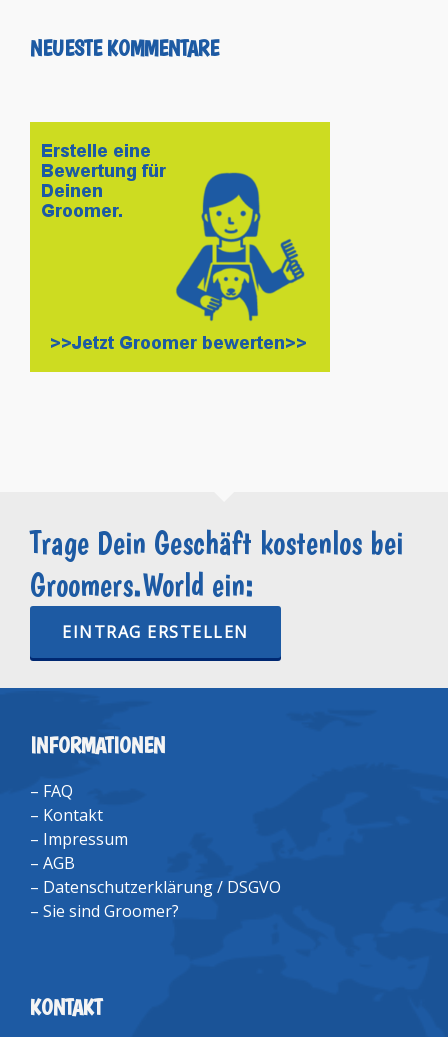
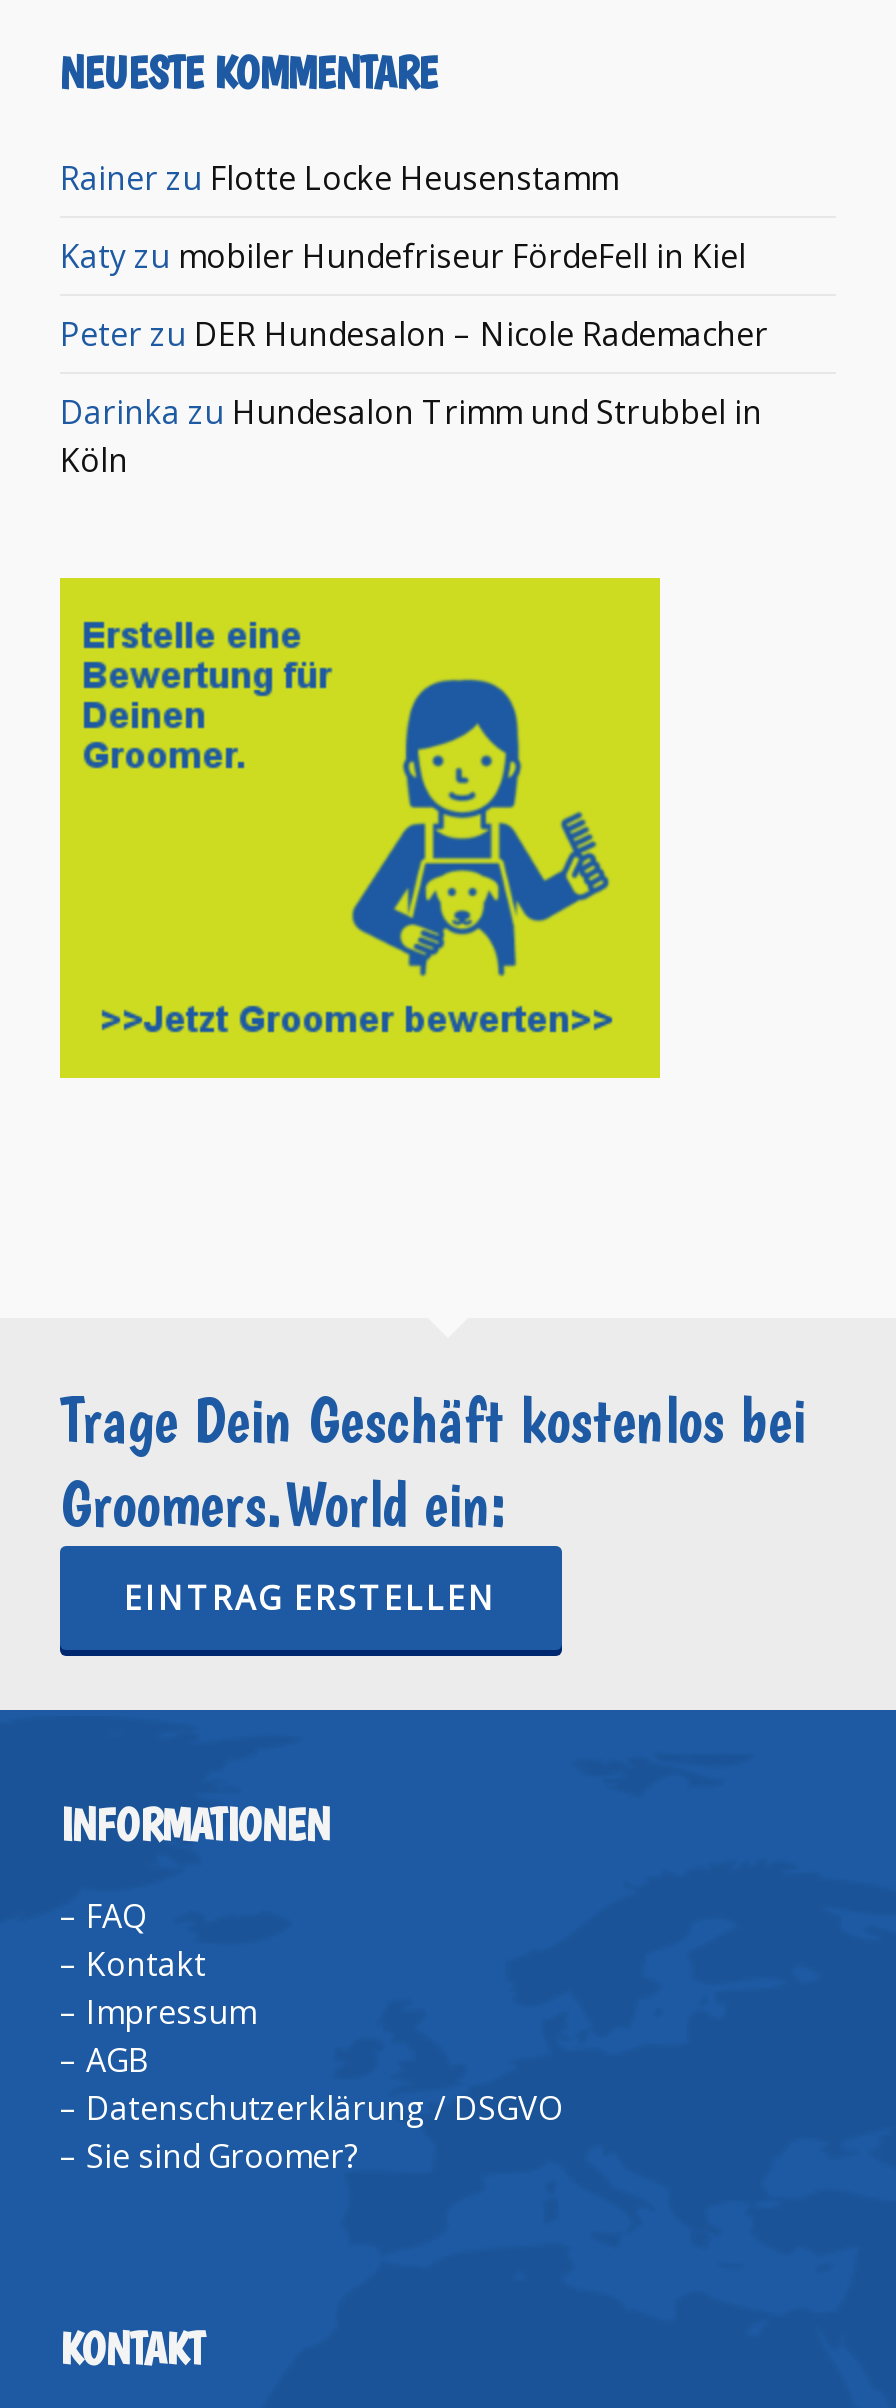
+ Rainer zu Flotte Locke Heusenstamm
+ Katy zu mobiler Hundefriseur FördeFell in Kiel
+ Peter zu DER Hundesalon – Nicole Rademacher
+ Darinka zu Hundesalon Trimm und Strubbel in
+ Köln
